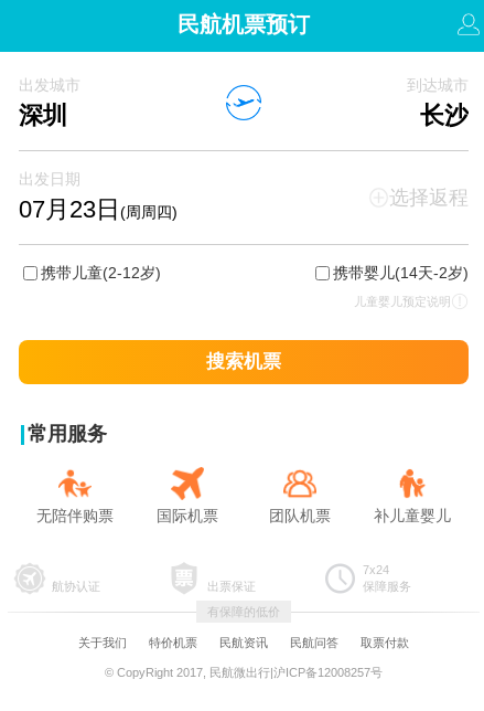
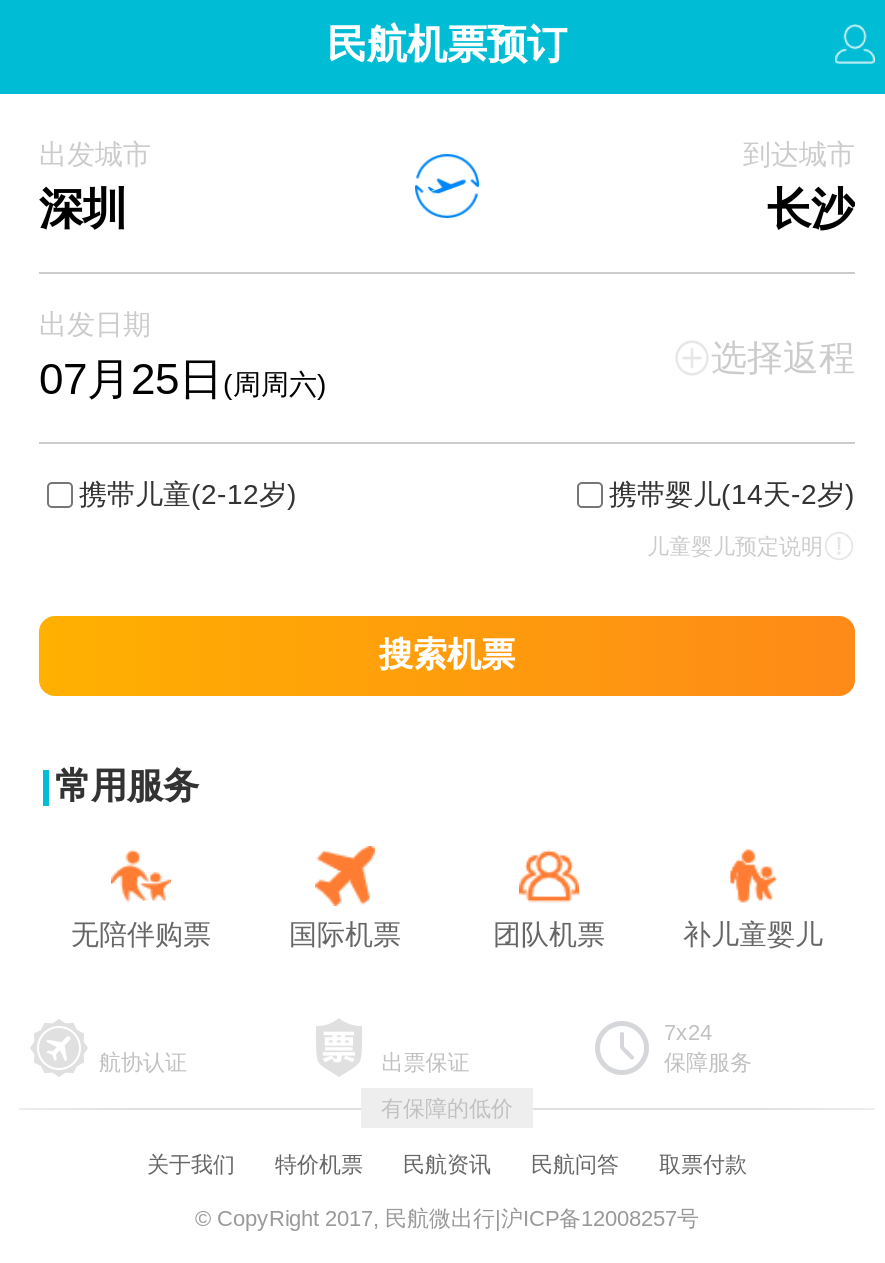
- 07月23日(周周四)
+ 07月25日(周周六)
